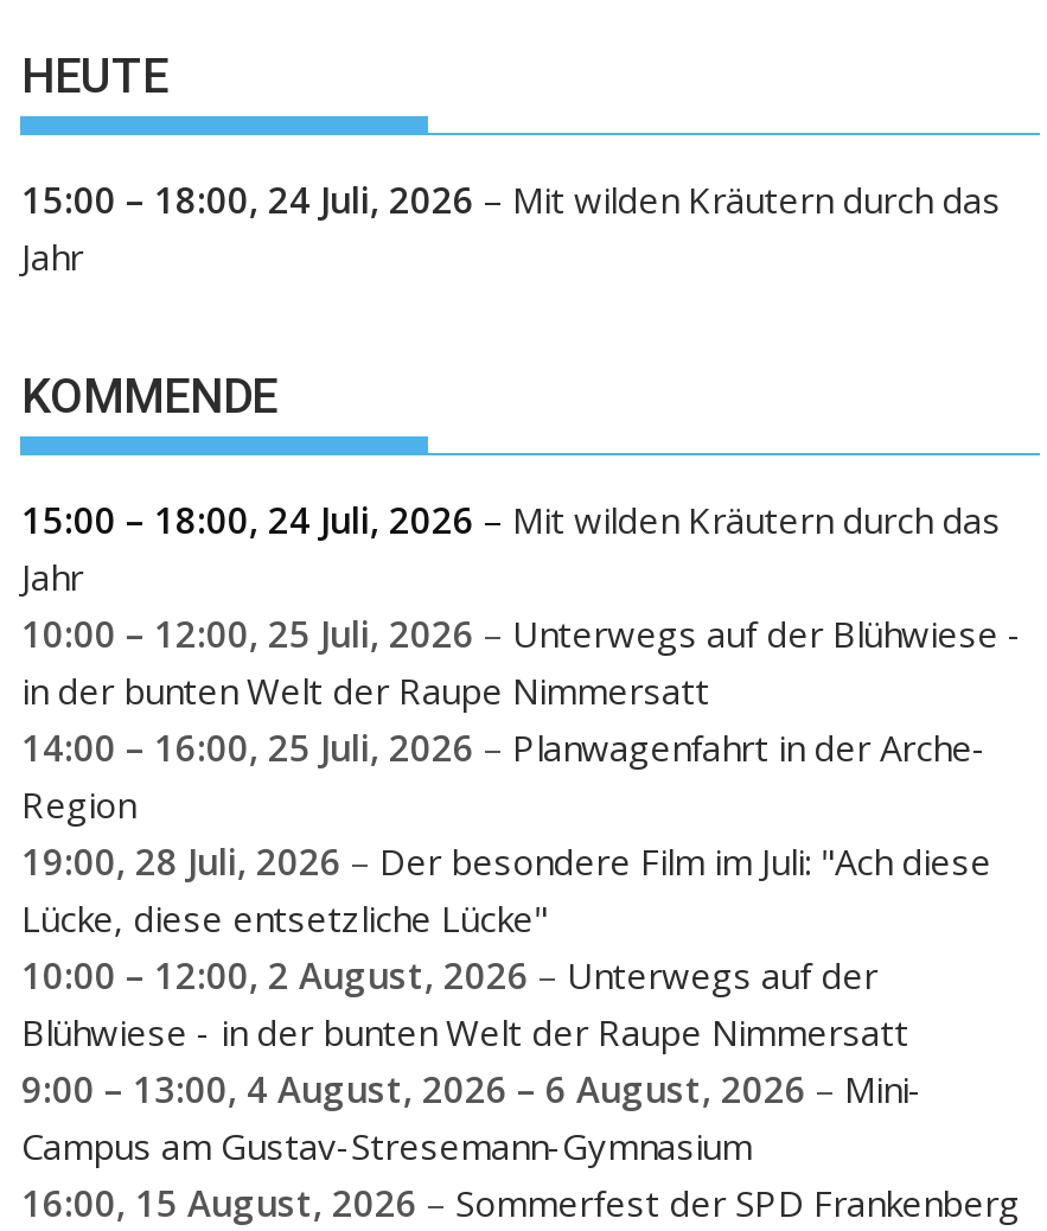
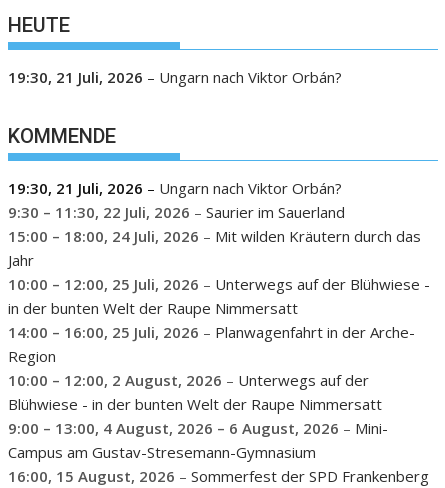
- 15:00 – 18:00, 24 Juli, 2026 – Mit wilden Kräutern durch das
- Jahr
+ 19:30, 21 Juli, 2026 – Ungarn nach Viktor Orbán?

+ 19:30, 21 Juli, 2026 – Ungarn nach Viktor Orbán?
+ 9:30 – 11:30, 22 Juli, 2026 – Saurier im Sauerland

moved down: 15:00 – 18:00, 24 Juli, 2026 – Mit wilden Kräutern durch das | Jahr | 10:00 – 12:00, 25 Juli, 2026 – Unterwegs auf der Blühwiese - | in der bunten Welt der Raupe Nimmersatt | 14:00 – 16:00, 25 Juli, 2026 – Planwagenfahrt in der Arche- | Region

- 19:00, 28 Juli, 2026 – Der besondere Film im Juli: "Ach diese
- Lücke, diese entsetzliche Lücke"
